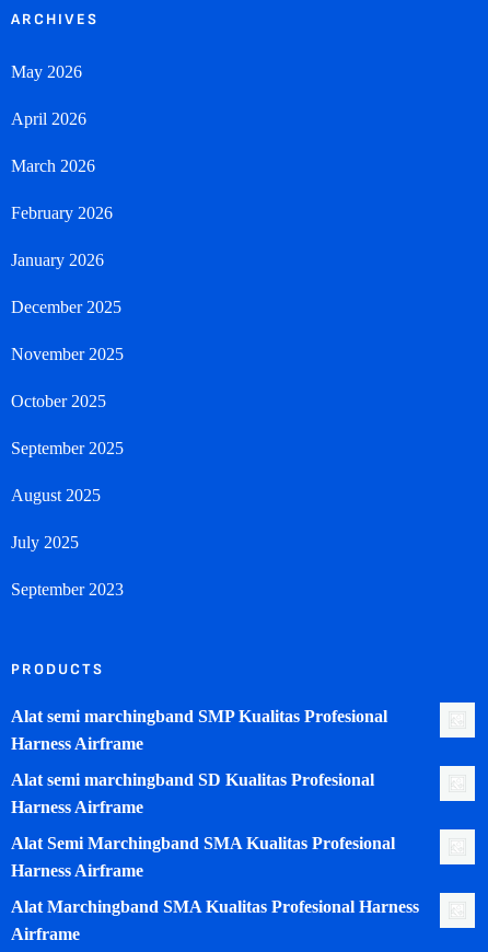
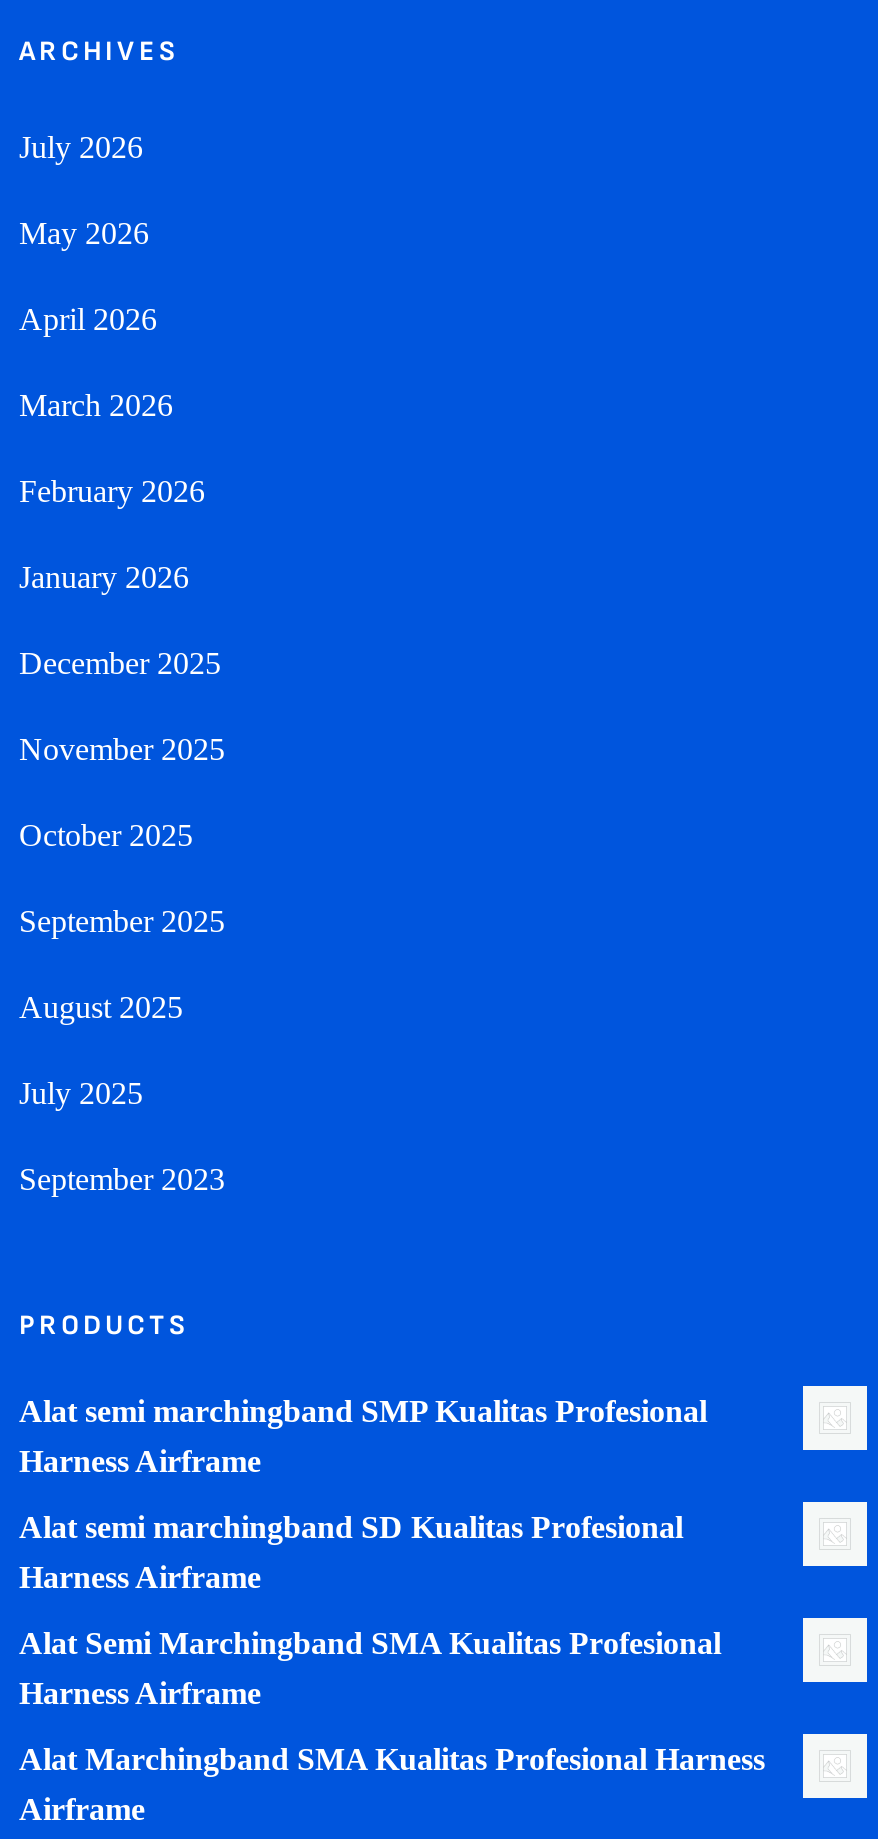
+ July 2026
